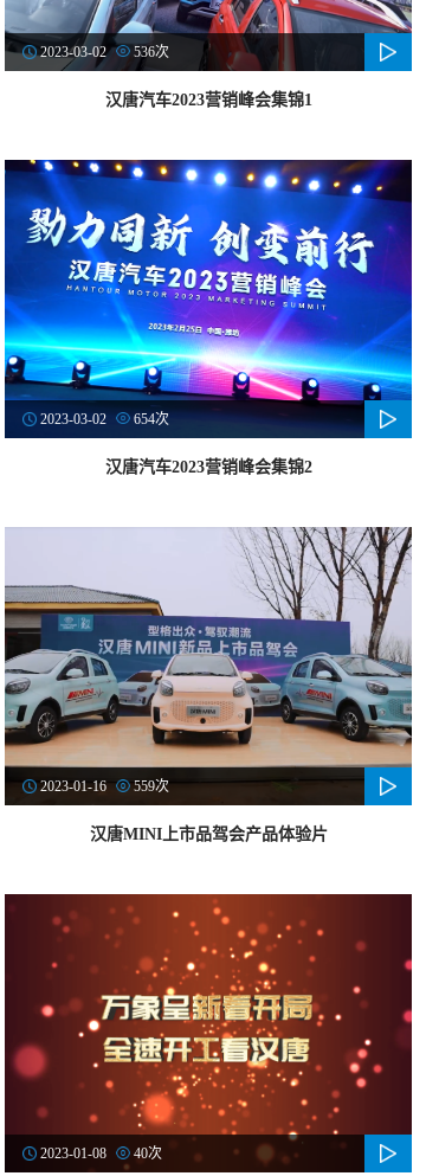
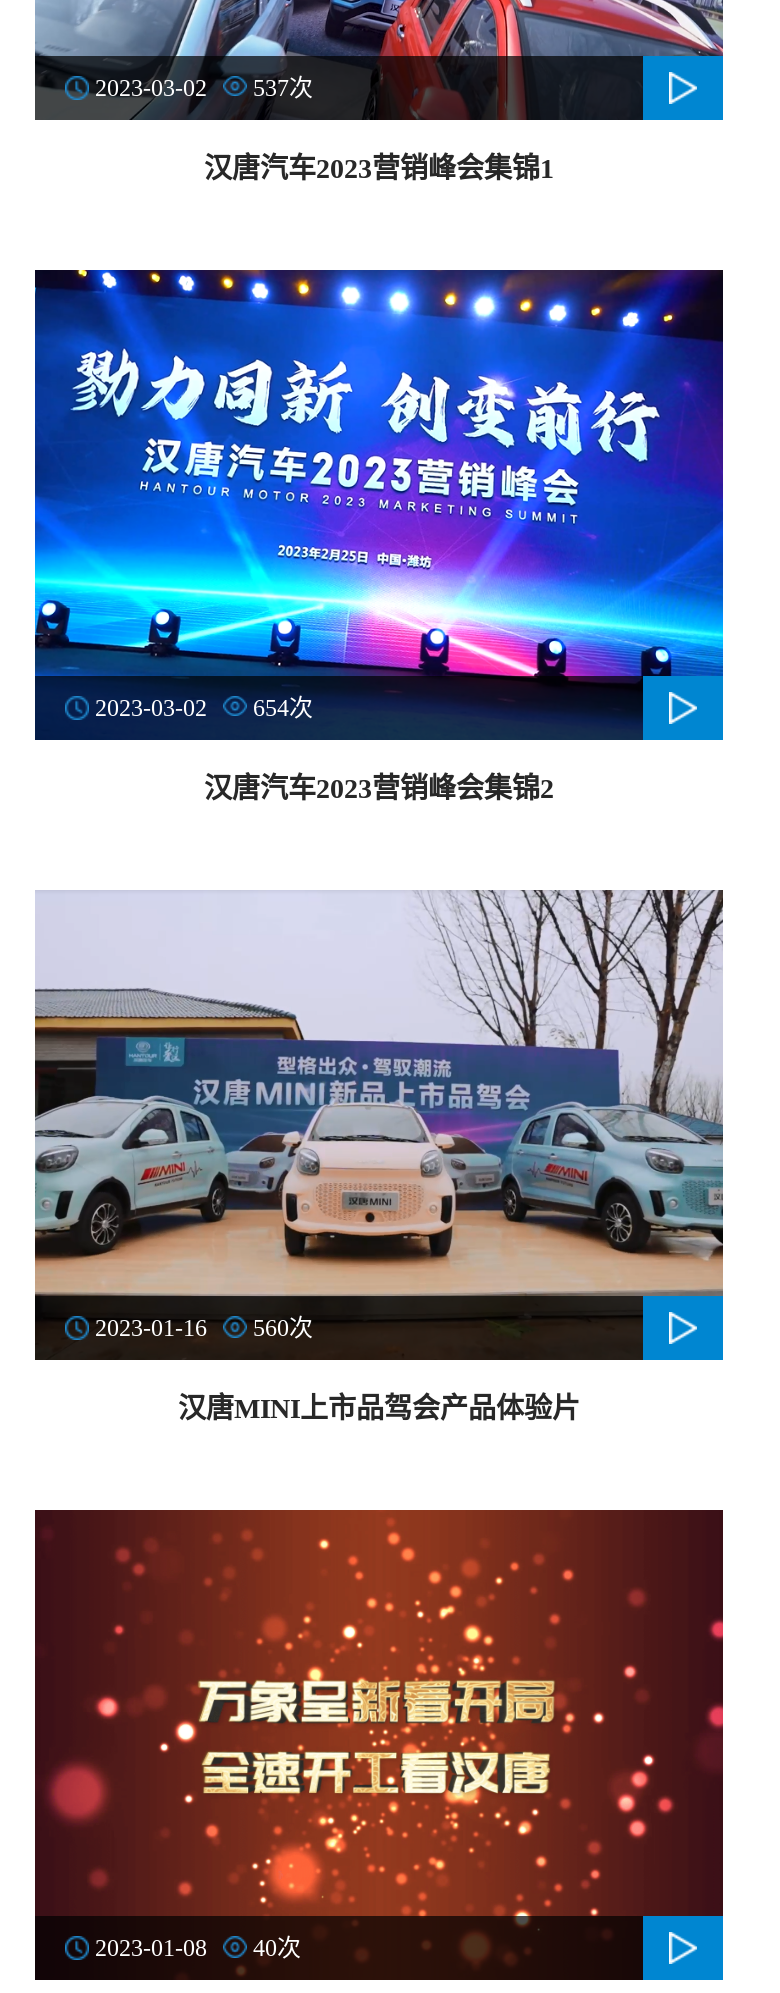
- 2023-03-02 536次
+ 2023-03-02 537次

- 2023-01-16 559次
+ 2023-01-16 560次
